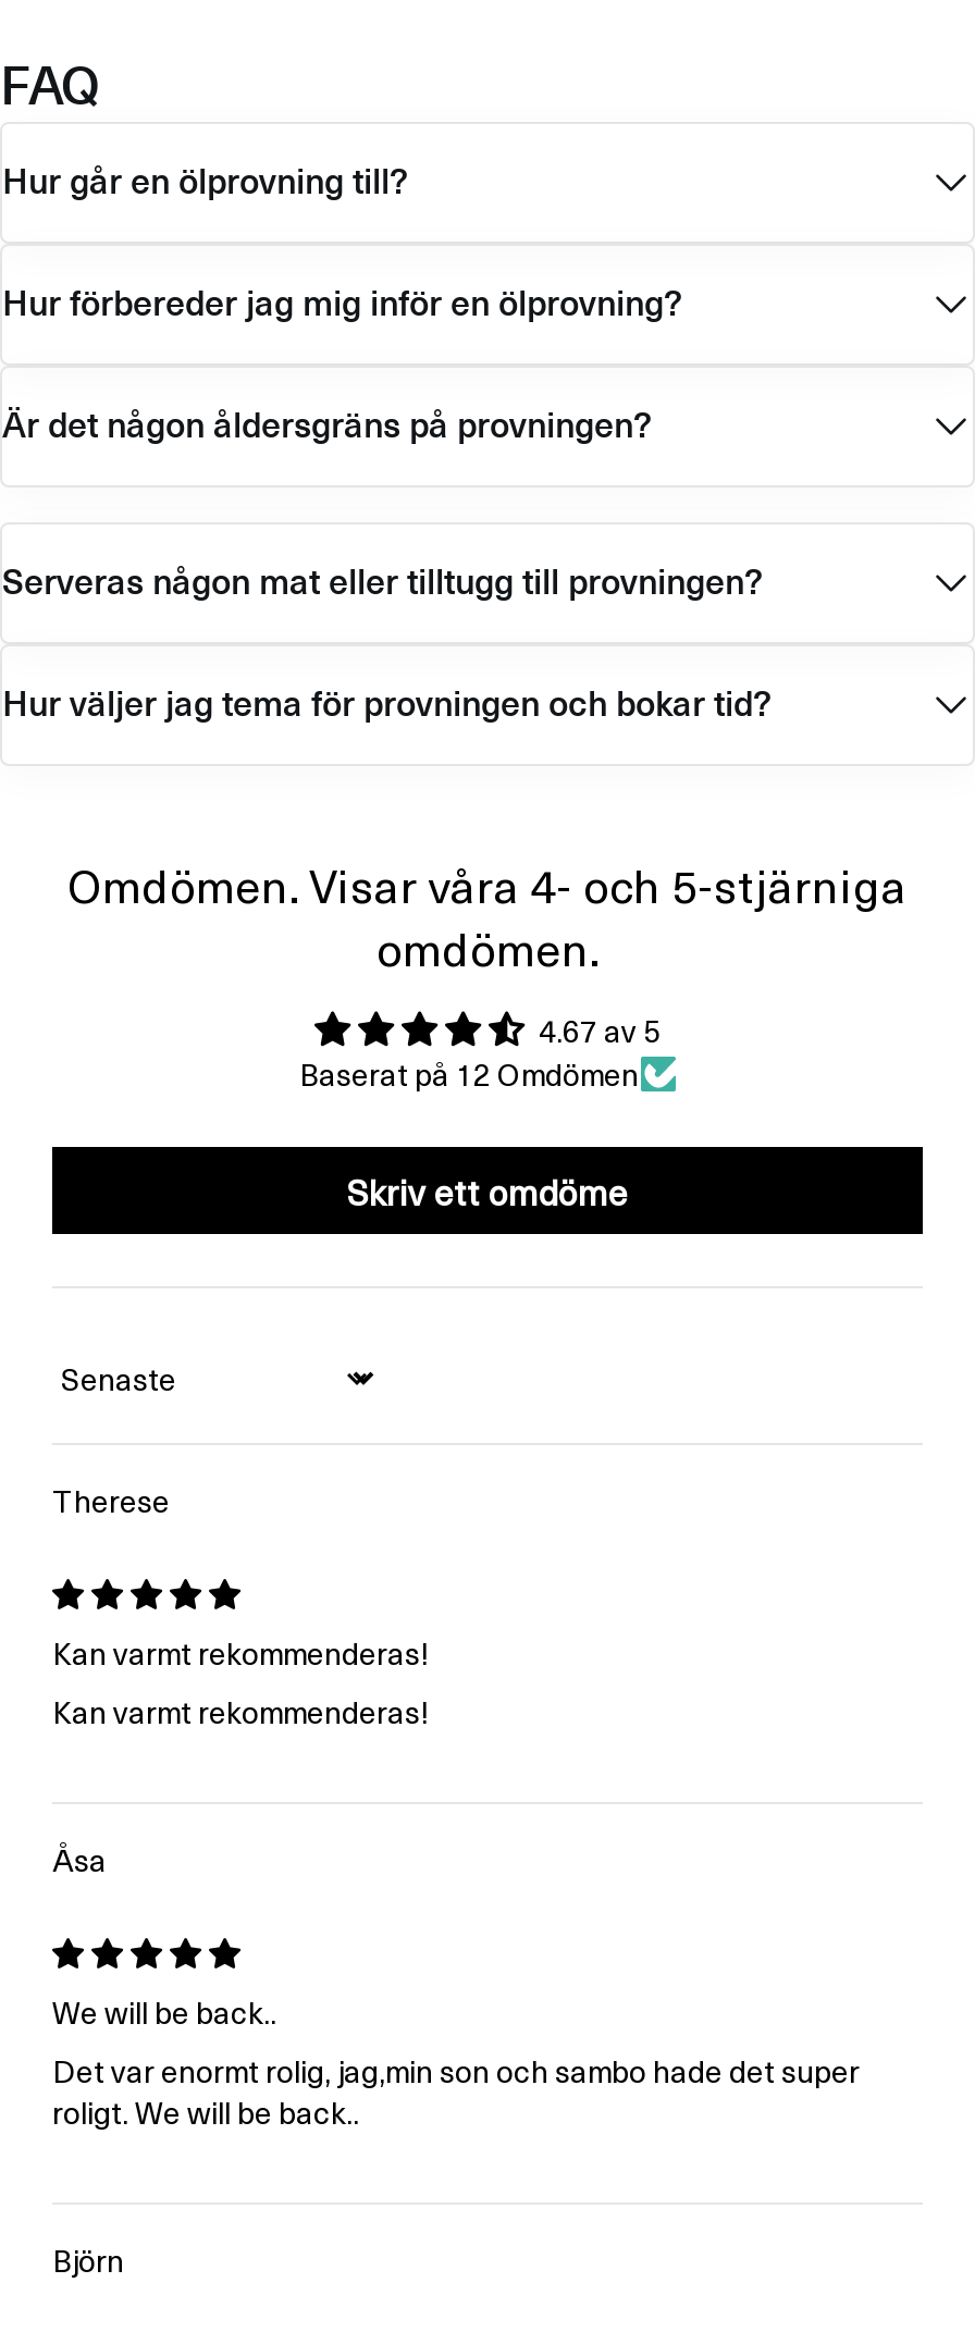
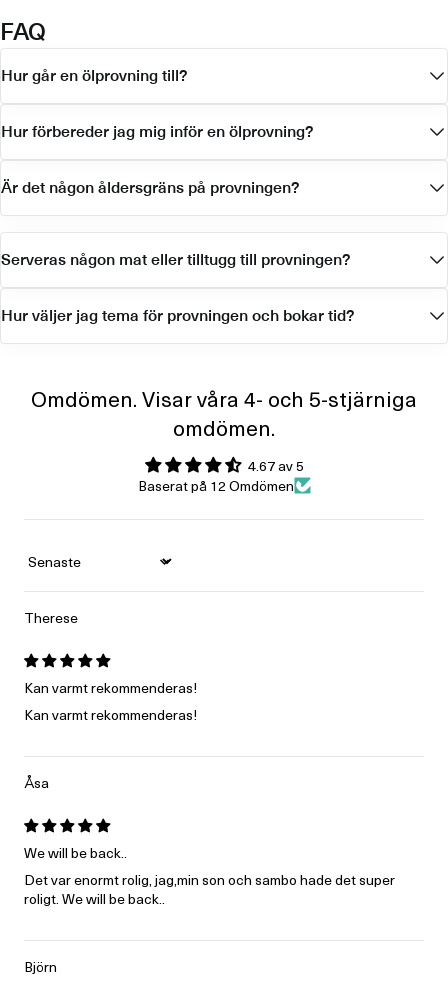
- Skriv ett omdöme
